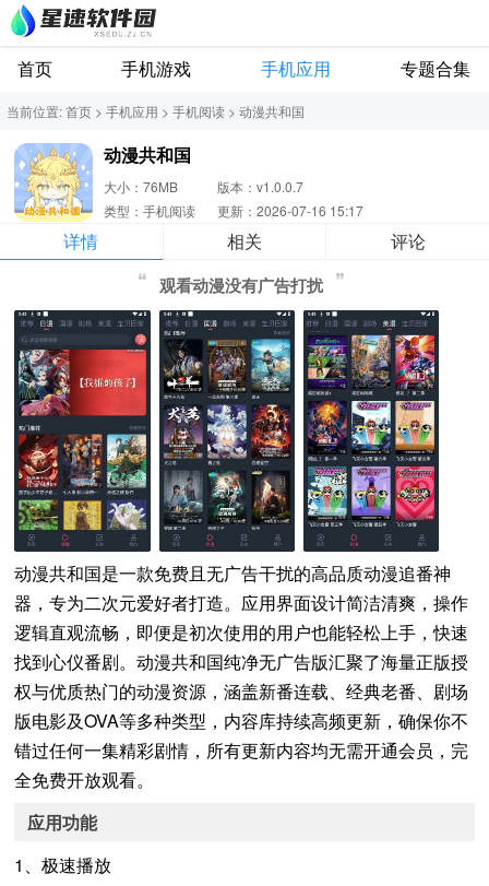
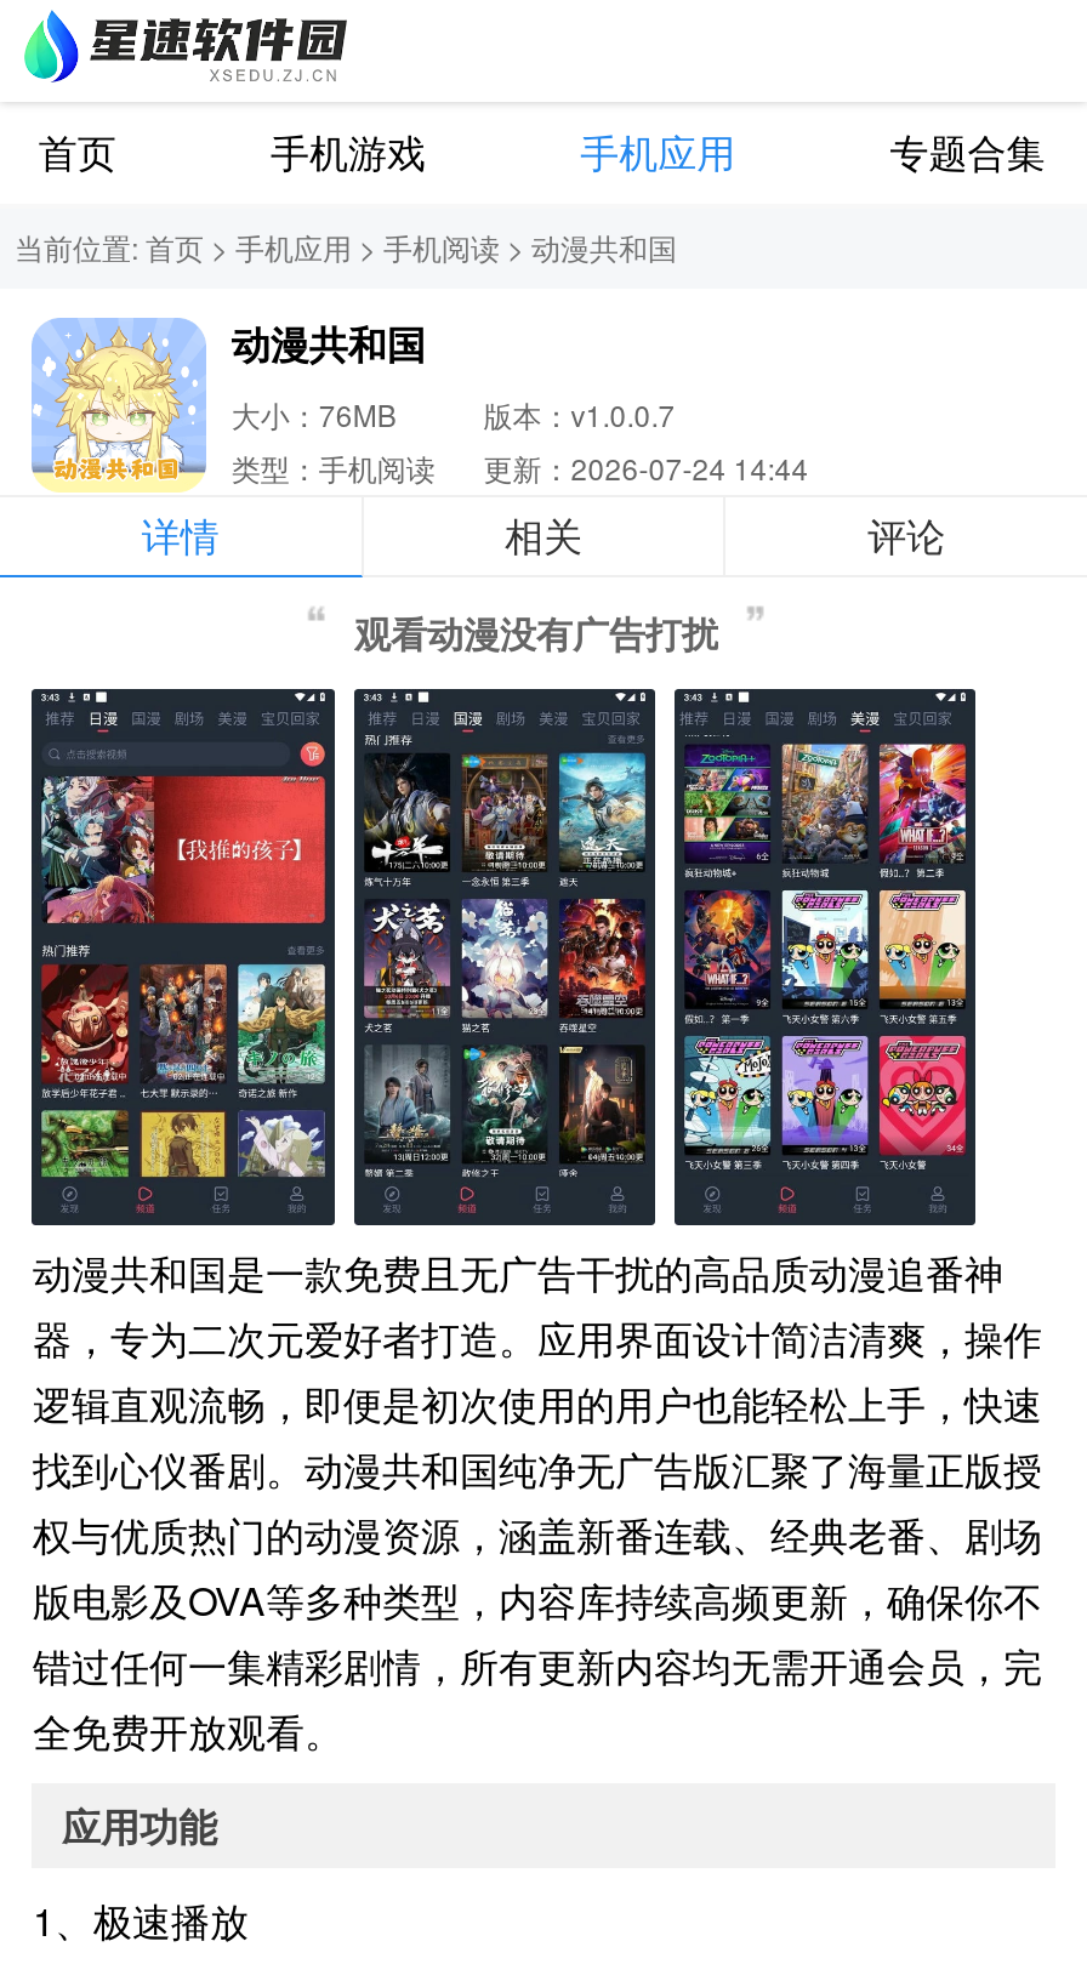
- 类型：手机阅读 更新：2026-07-16 15:17
+ 类型：手机阅读 更新：2026-07-24 14:44
